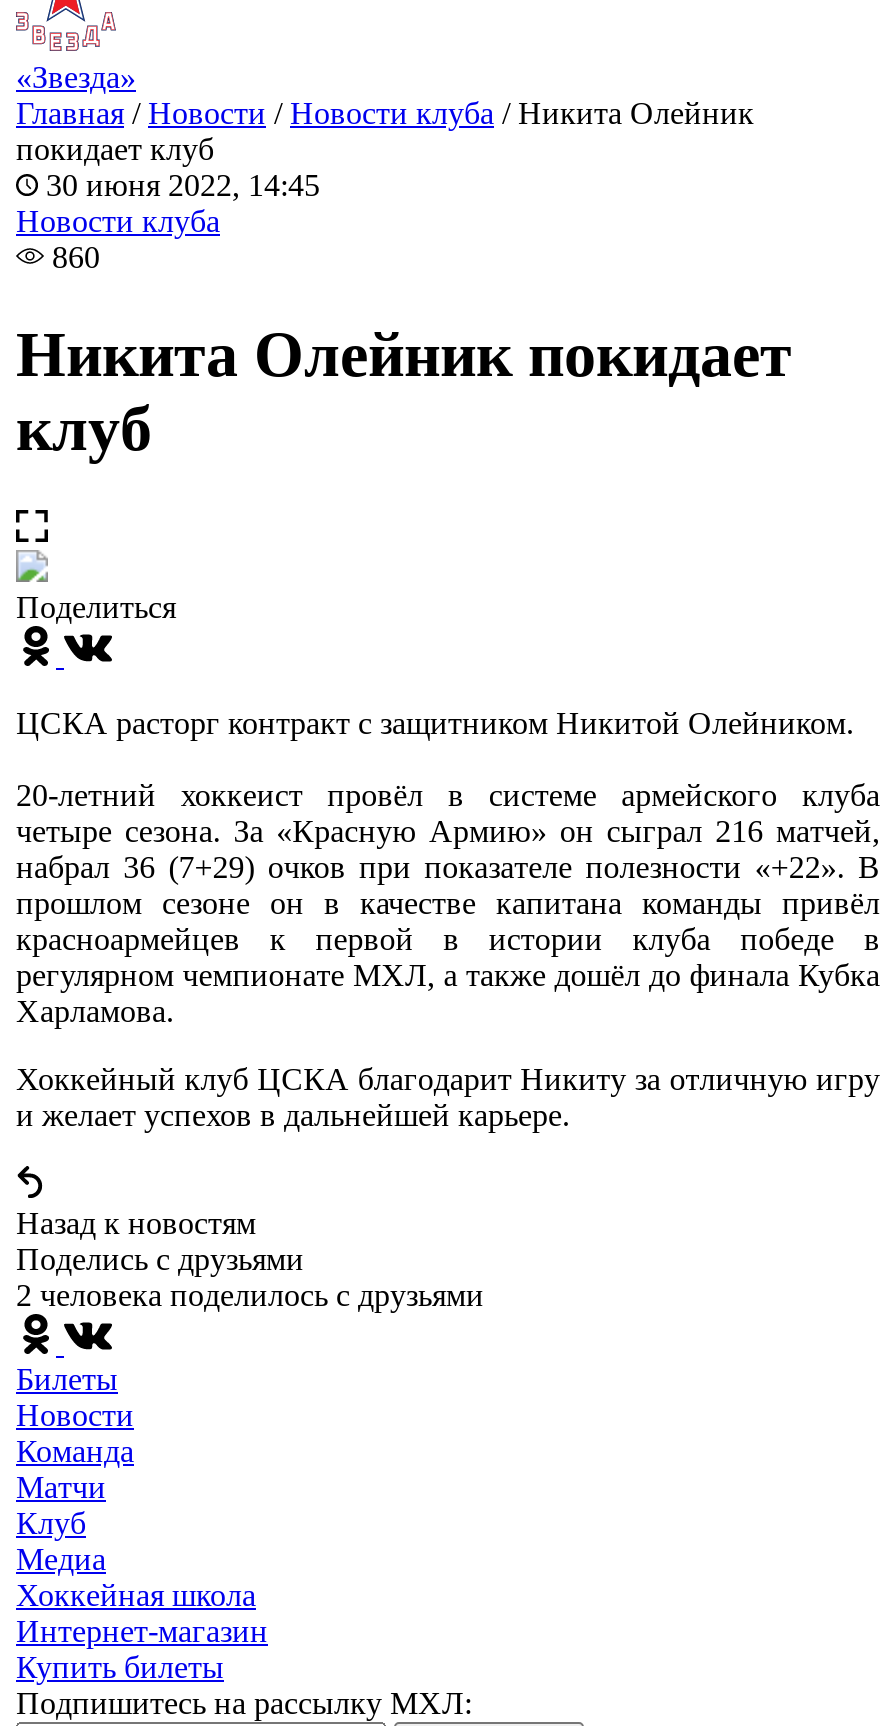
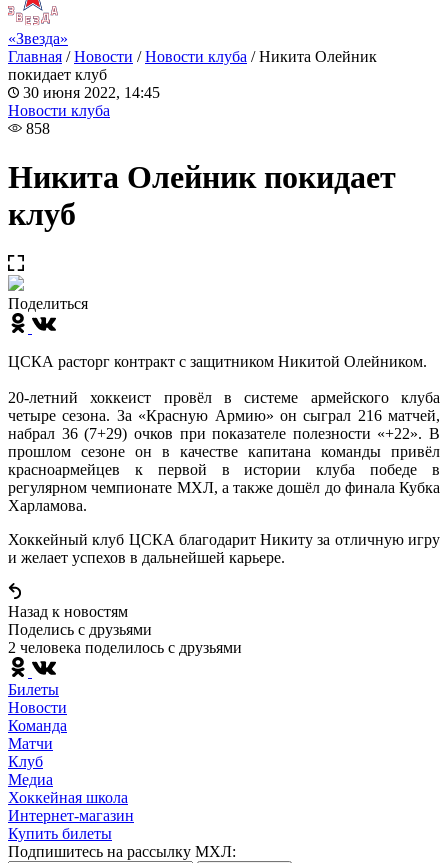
- 860
+ 858
